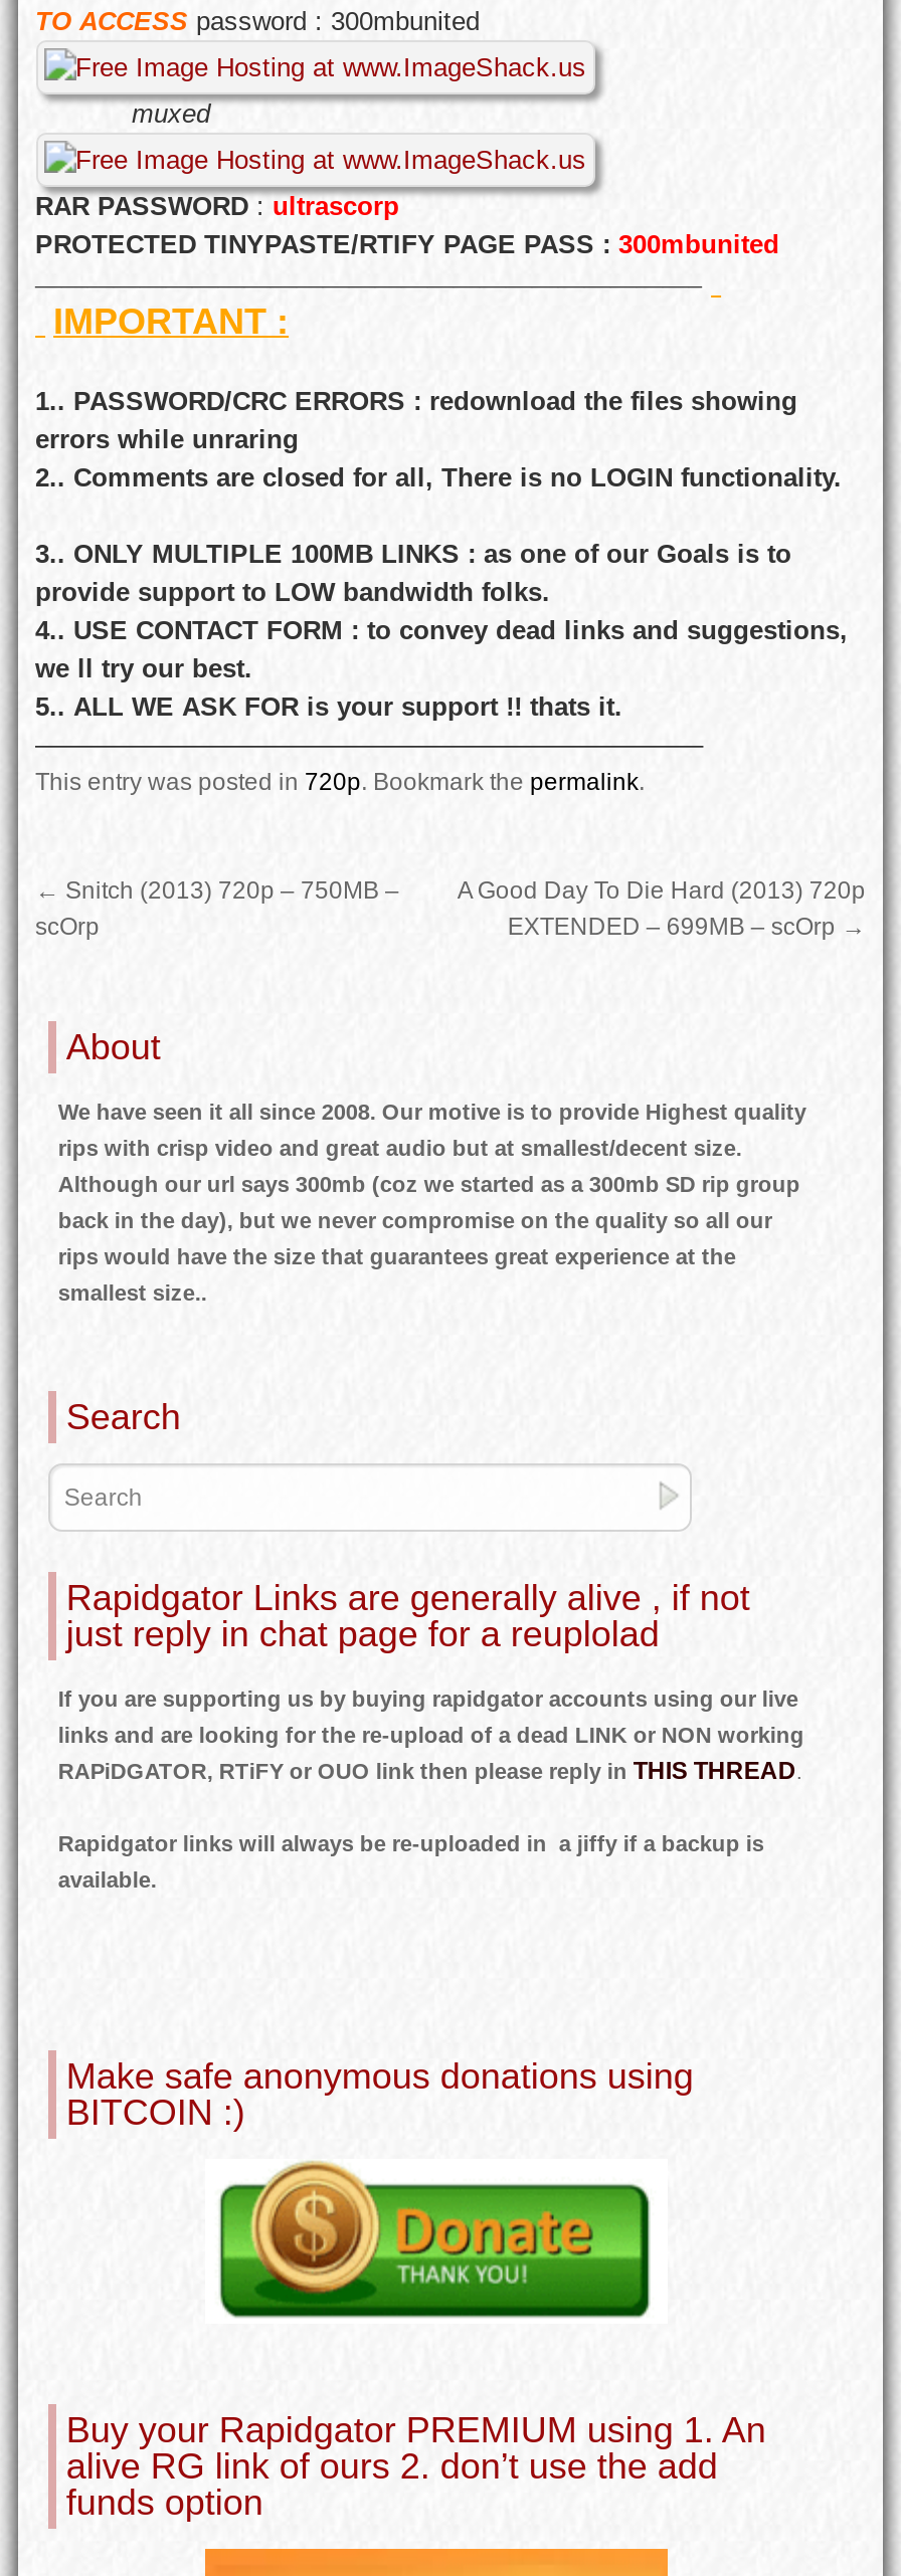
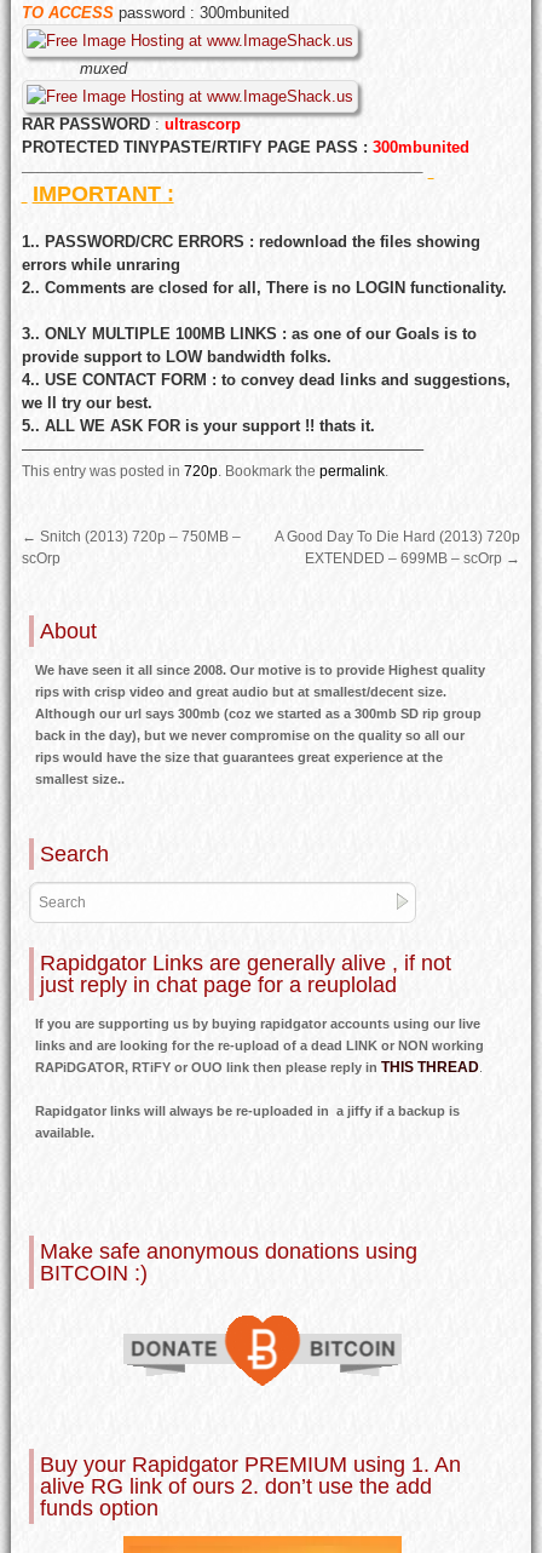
- [image]
+ [image]
